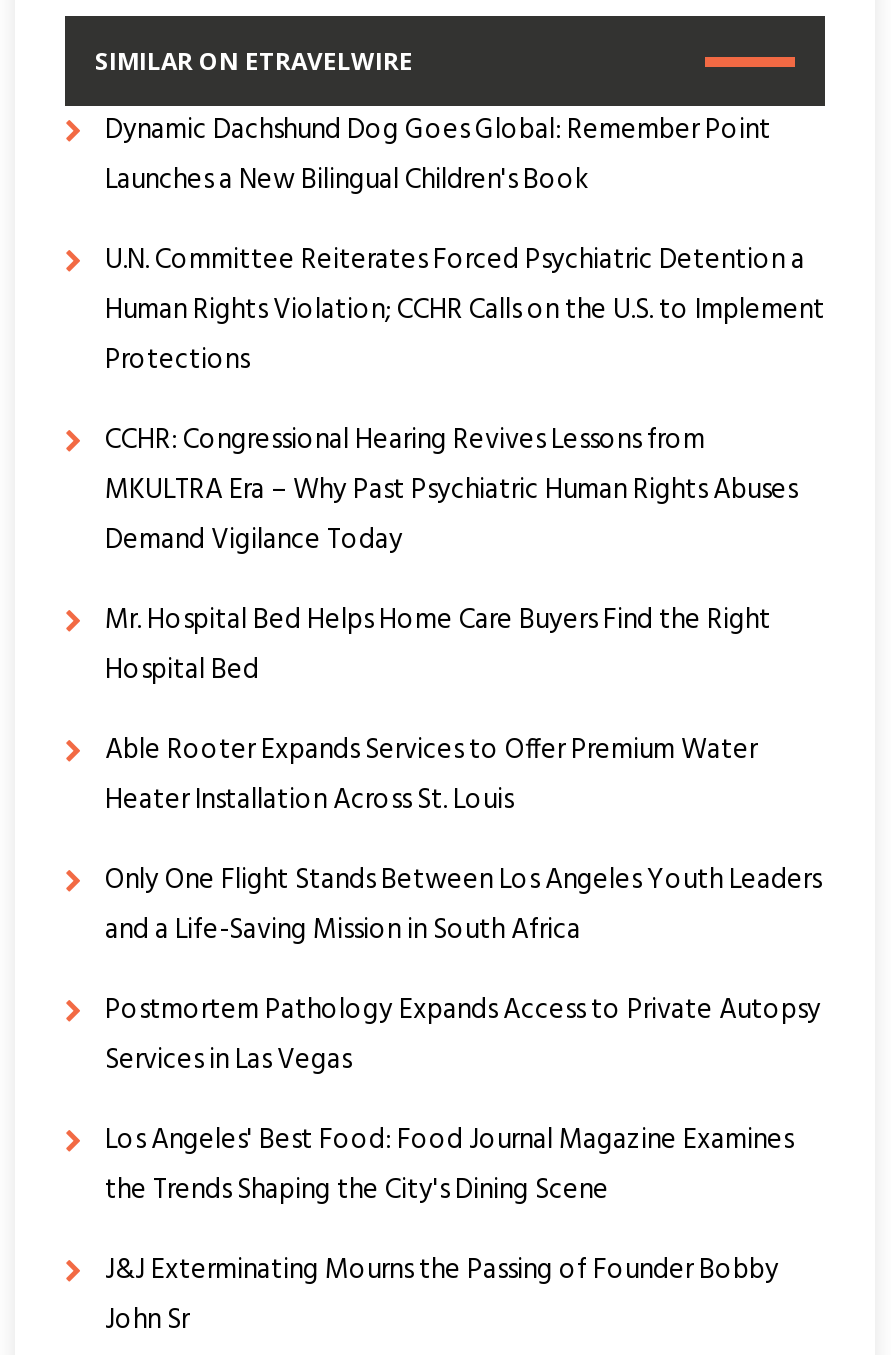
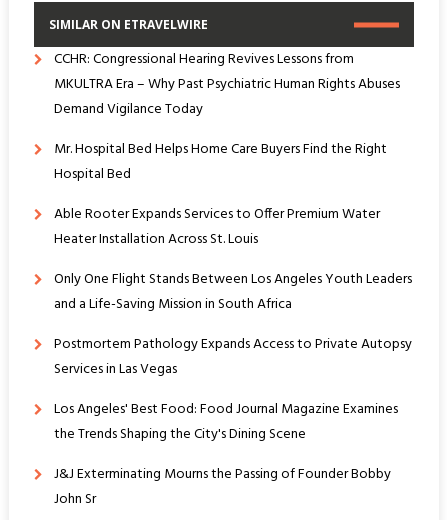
- Dynamic Dachshund Dog Goes Global: Remember Point
- Launches a New Bilingual Children's Book
- U.N. Committee Reiterates Forced Psychiatric Detention a
- Human Rights Violation; CCHR Calls on the U.S. to Implement
- Protections
